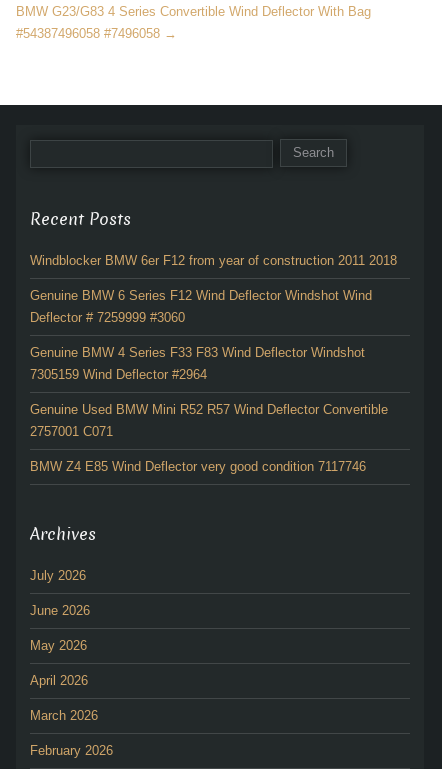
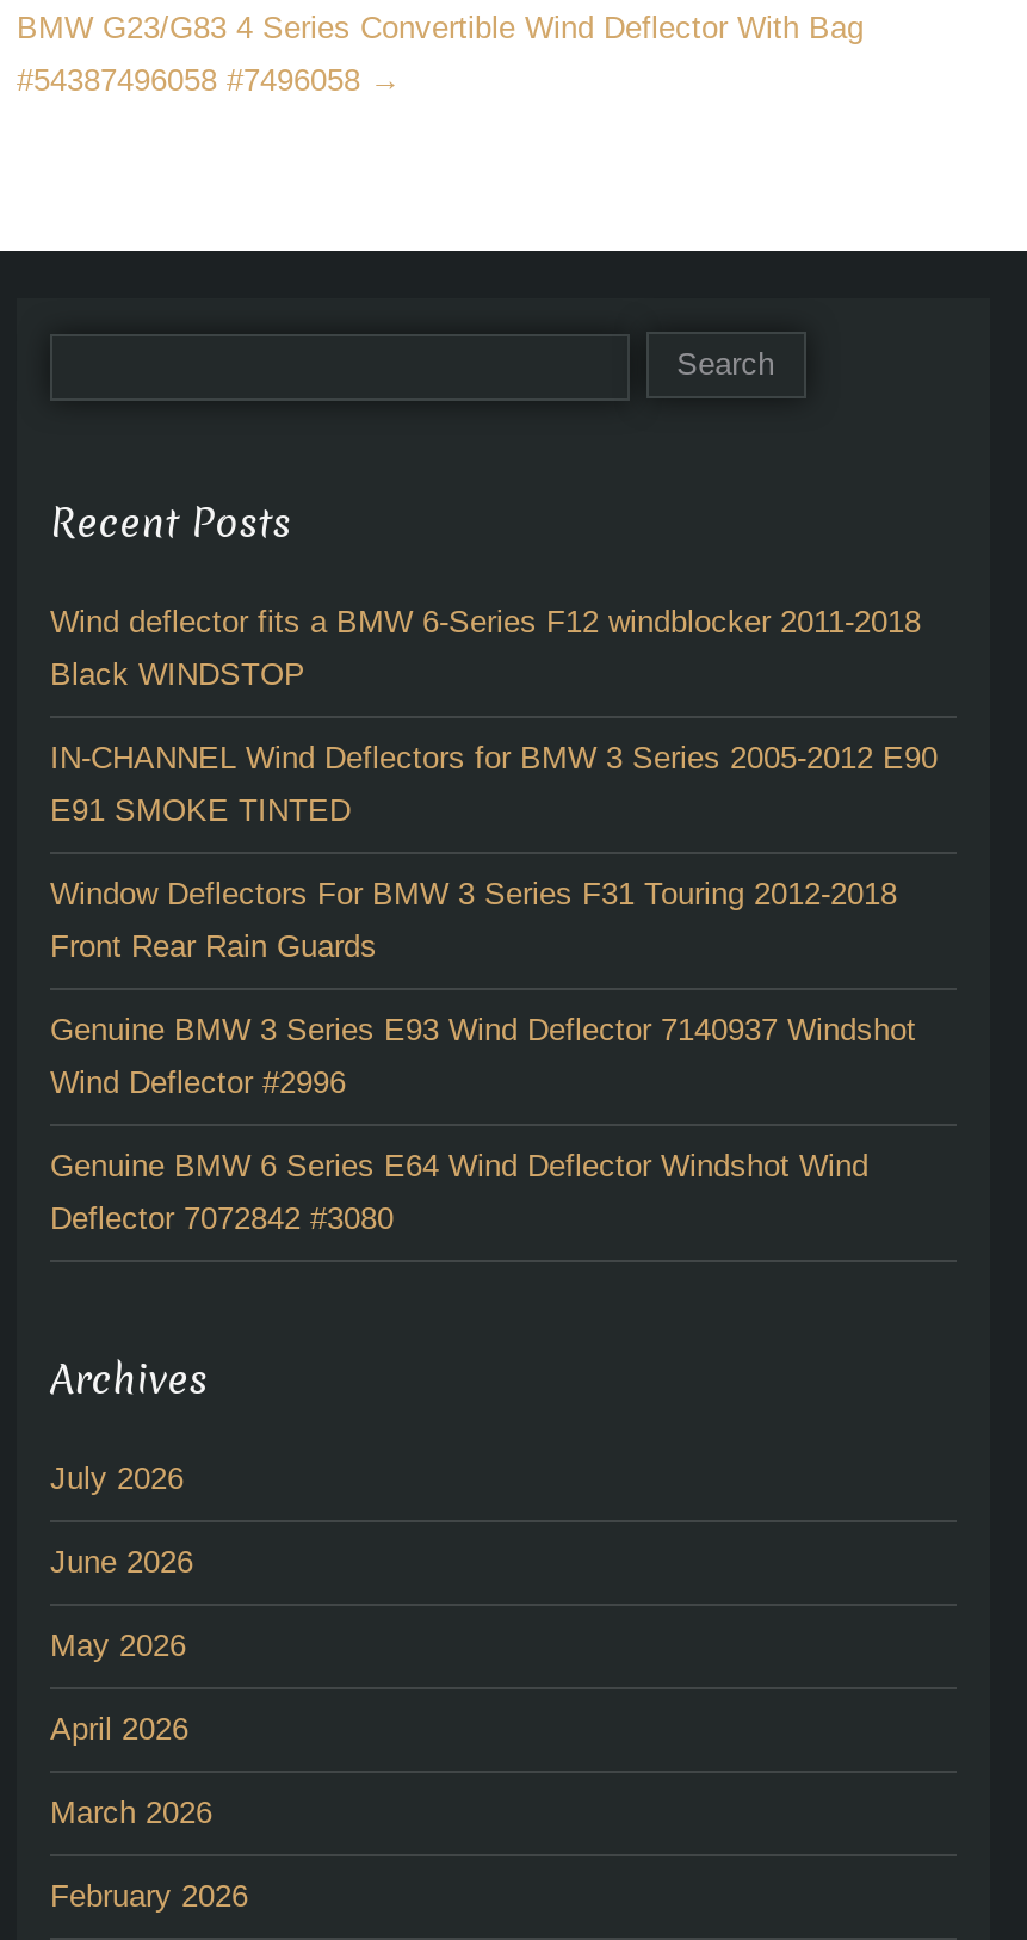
- Windblocker BMW 6er F12 from year of construction 2011 2018
- Genuine BMW 6 Series F12 Wind Deflector Windshot Wind
- Deflector # 7259999 #3060
- Genuine BMW 4 Series F33 F83 Wind Deflector Windshot
- 7305159 Wind Deflector #2964
- Genuine Used BMW Mini R52 R57 Wind Deflector Convertible
- 2757001 C071
- BMW Z4 E85 Wind Deflector very good condition 7117746
+ Wind deflector fits a BMW 6-Series F12 windblocker 2011-2018
+ Black WINDSTOP
+ IN-CHANNEL Wind Deflectors for BMW 3 Series 2005-2012 E90
+ E91 SMOKE TINTED
+ Window Deflectors For BMW 3 Series F31 Touring 2012-2018
+ Front Rear Rain Guards
+ Genuine BMW 3 Series E93 Wind Deflector 7140937 Windshot
+ Wind Deflector #2996
+ Genuine BMW 6 Series E64 Wind Deflector Windshot Wind
+ Deflector 7072842 #3080
